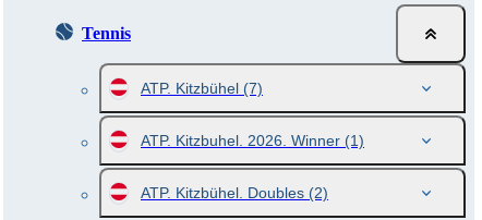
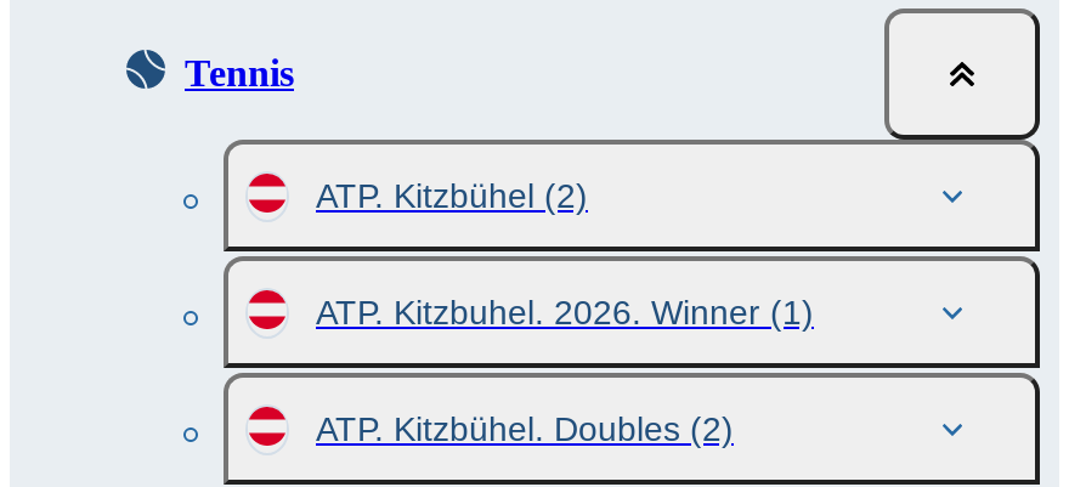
- ATP. Kitzbühel (7)
+ ATP. Kitzbühel (2)
